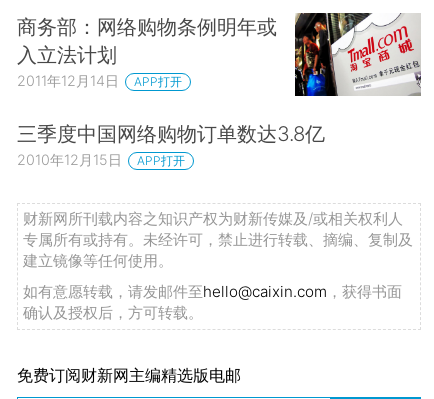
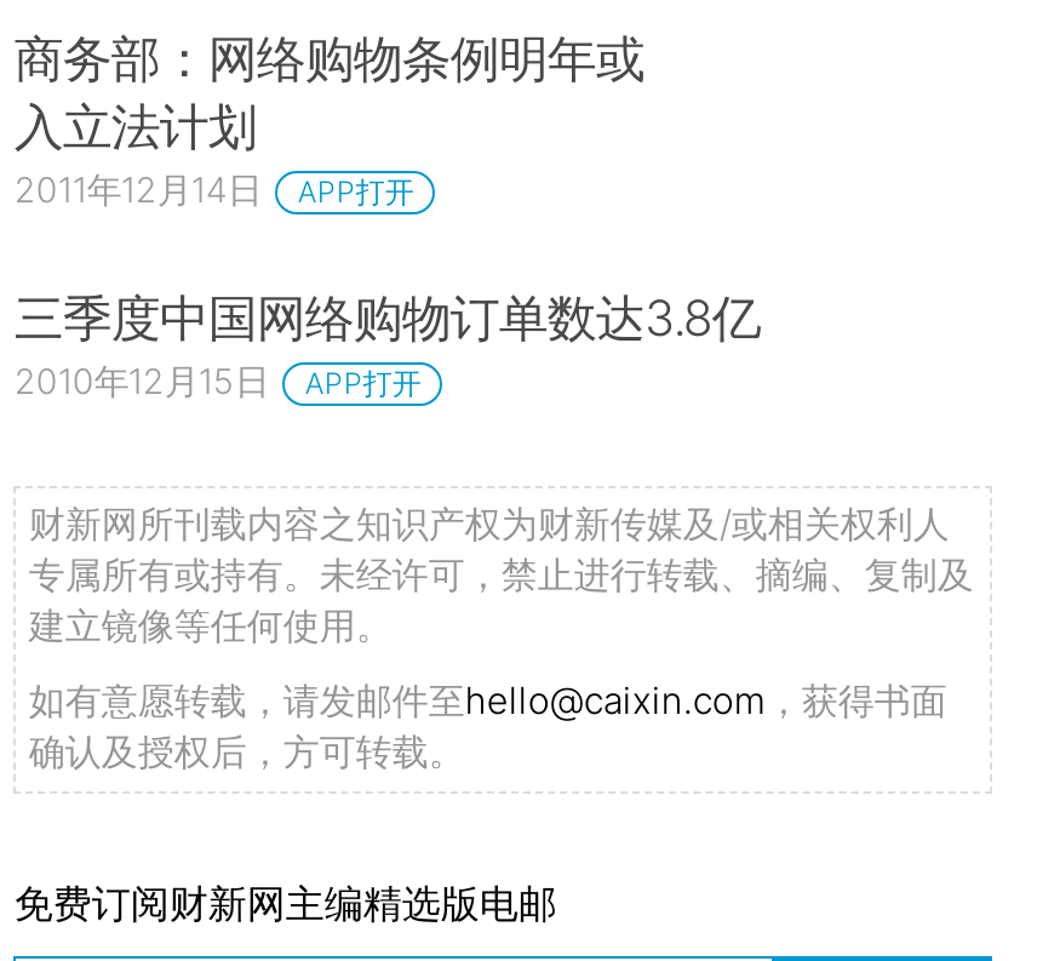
- [image]
